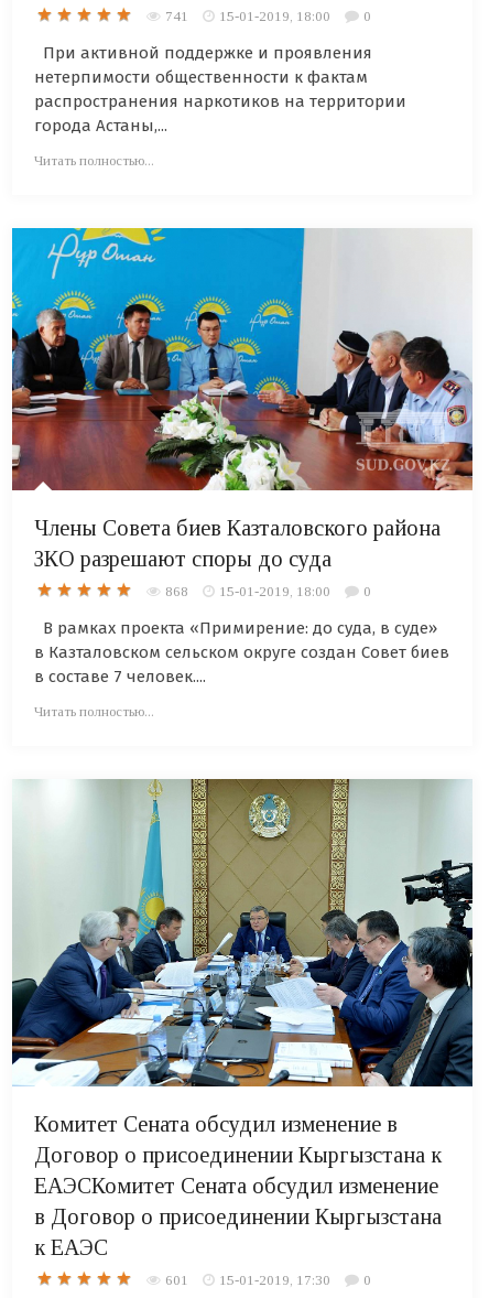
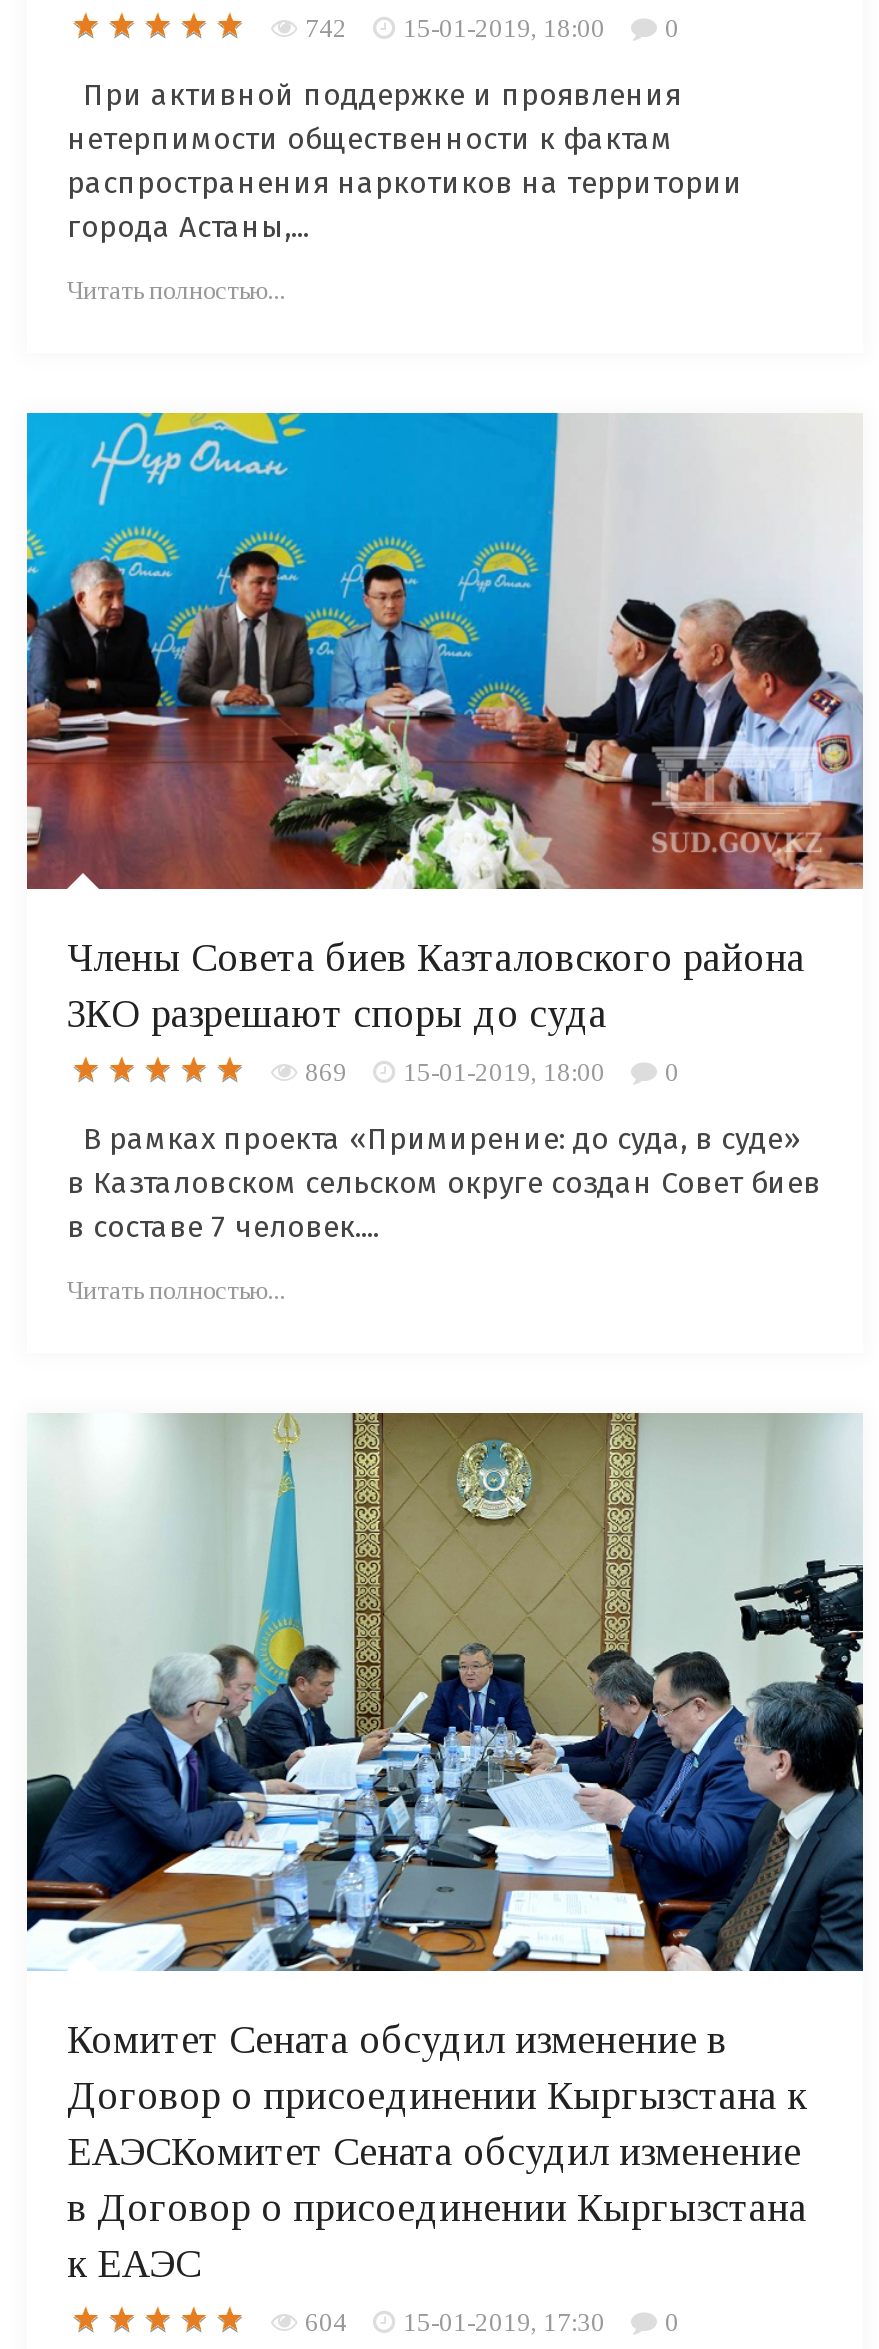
- 741 15-01-2019, 18:00 0
+ 742 15-01-2019, 18:00 0

- 868 15-01-2019, 18:00 0
+ 869 15-01-2019, 18:00 0

- 601 15-01-2019, 17:30 0
+ 604 15-01-2019, 17:30 0
